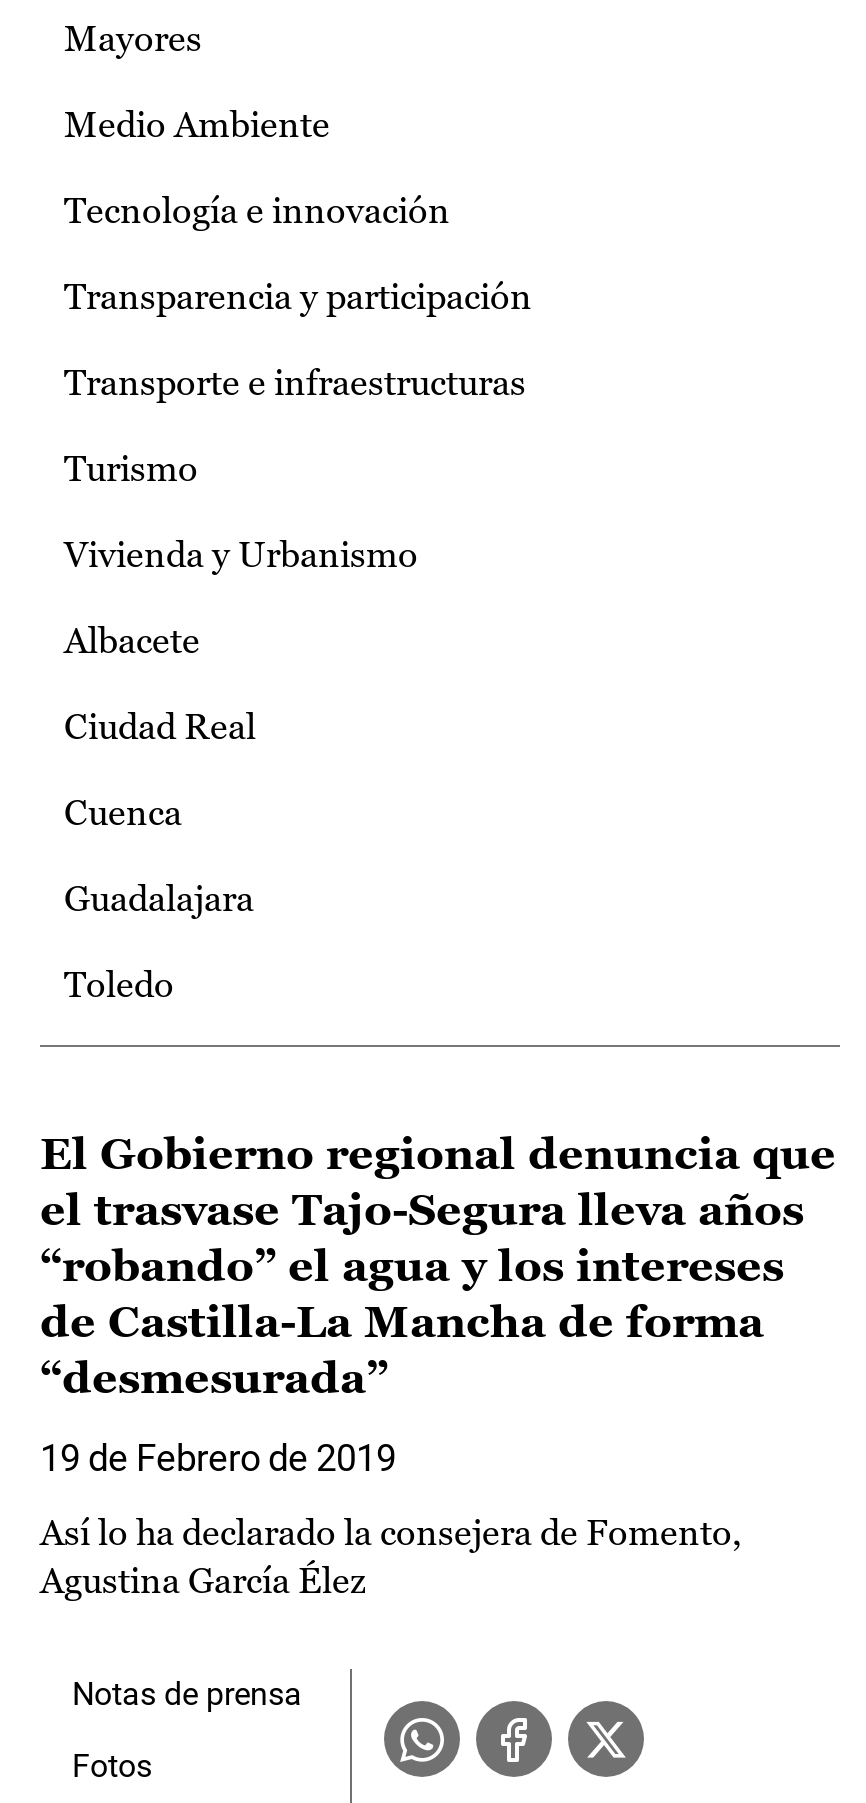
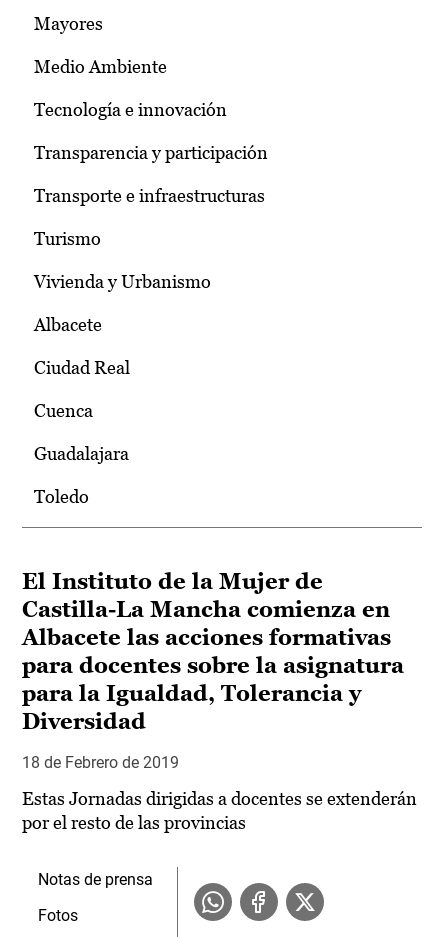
- El Gobierno regional denuncia que
- el trasvase Tajo-Segura lleva años
- “robando” el agua y los intereses
- de Castilla-La Mancha de forma
- “desmesurada”
+ El Instituto de la Mujer de
+ Castilla-La Mancha comienza en
+ Albacete las acciones formativas
+ para docentes sobre la asignatura
+ para la Igualdad, Tolerancia y
+ Diversidad

- 19 de Febrero de 2019
+ 18 de Febrero de 2019

- Así lo ha declarado la consejera de Fomento,
- Agustina García Élez
+ Estas Jornadas dirigidas a docentes se extenderán
+ por el resto de las provincias
